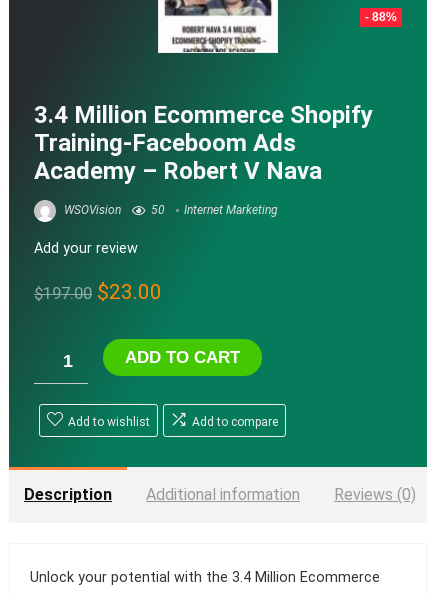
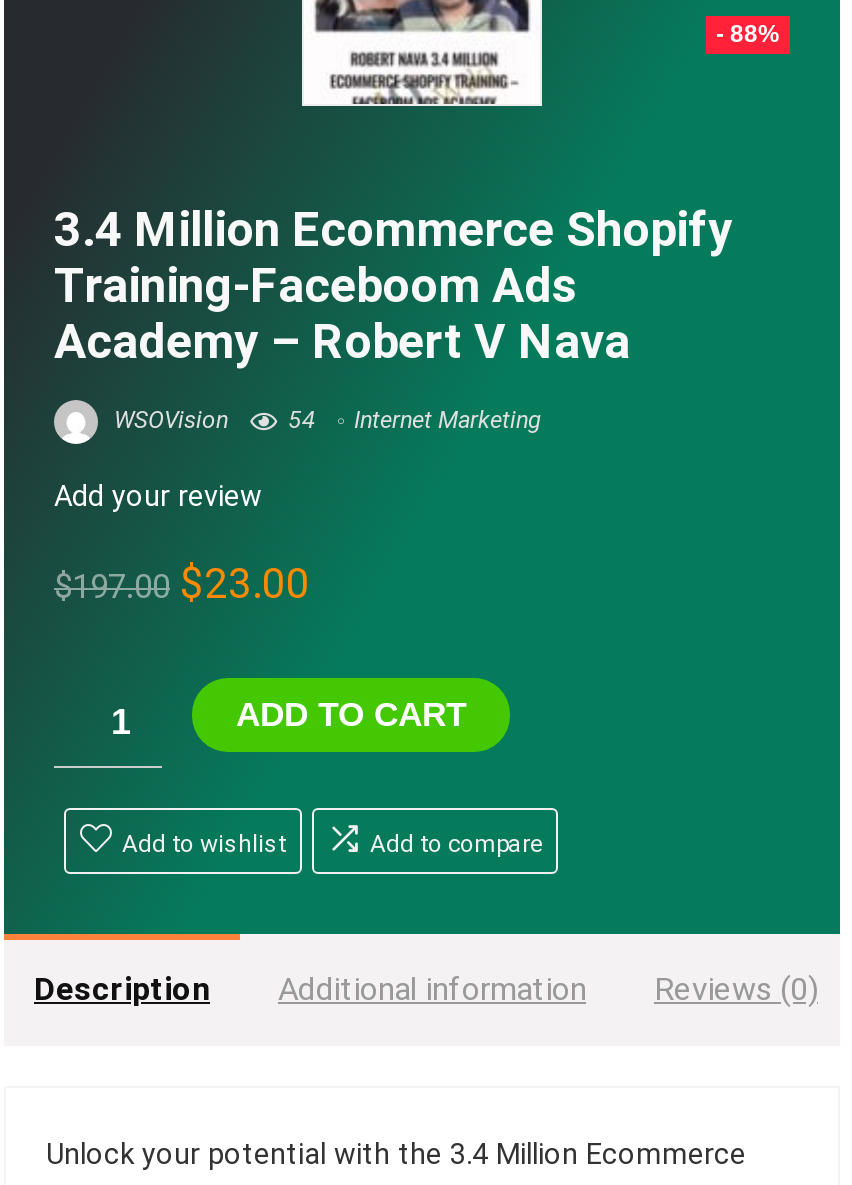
- 50 Internet Marketing
+ 54 Internet Marketing
